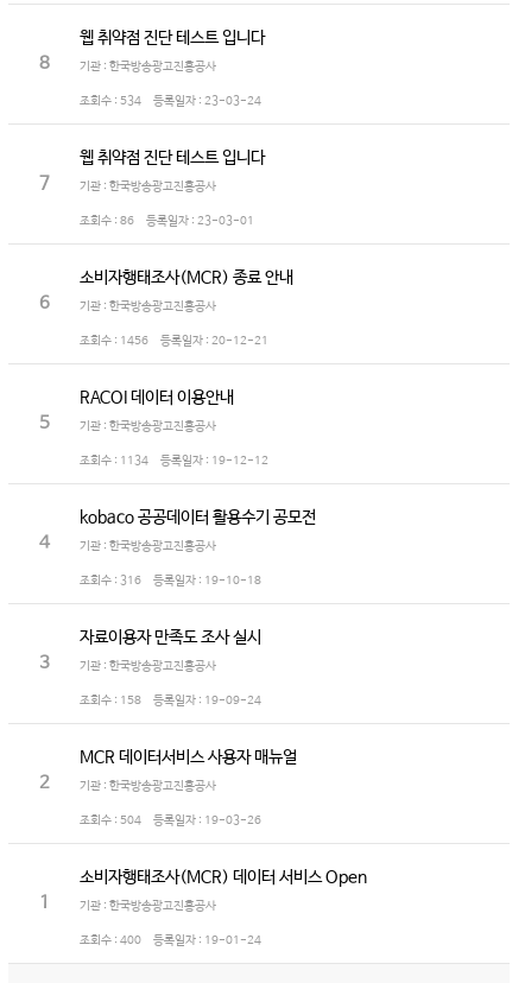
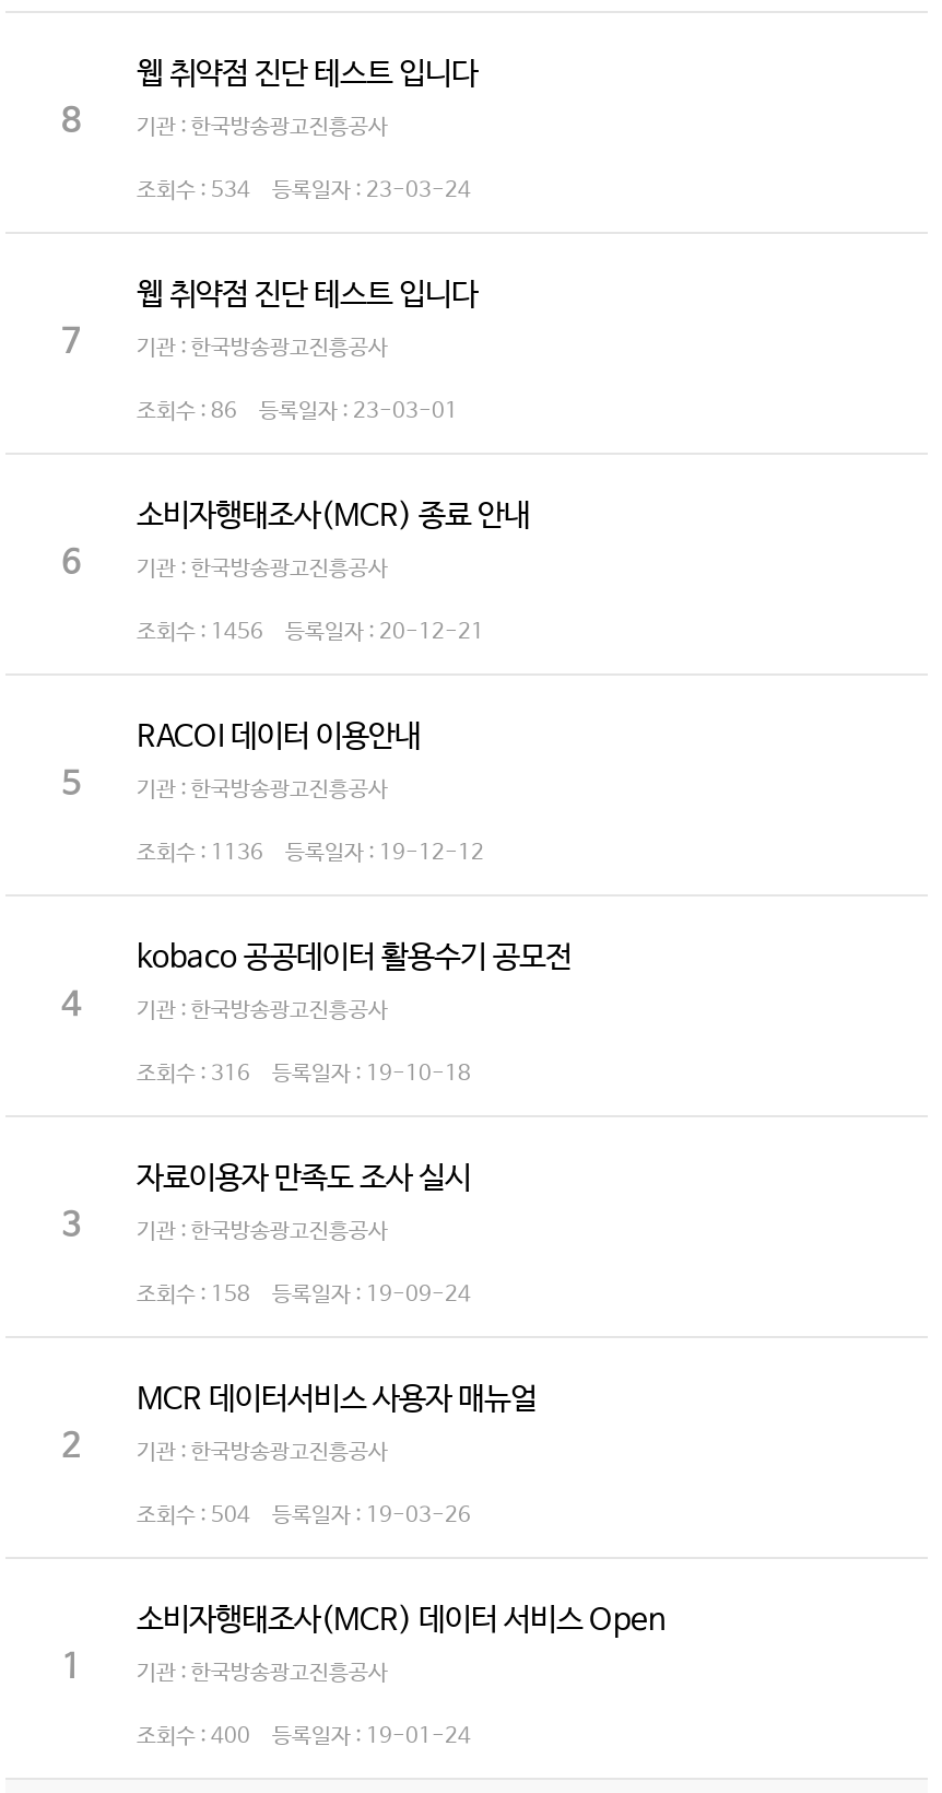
- 조회수 : 1134 등록일자 : 19-12-12
+ 조회수 : 1136 등록일자 : 19-12-12
